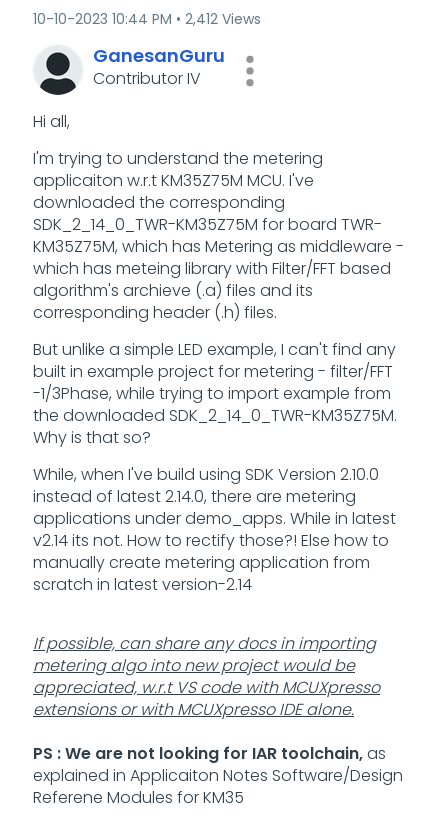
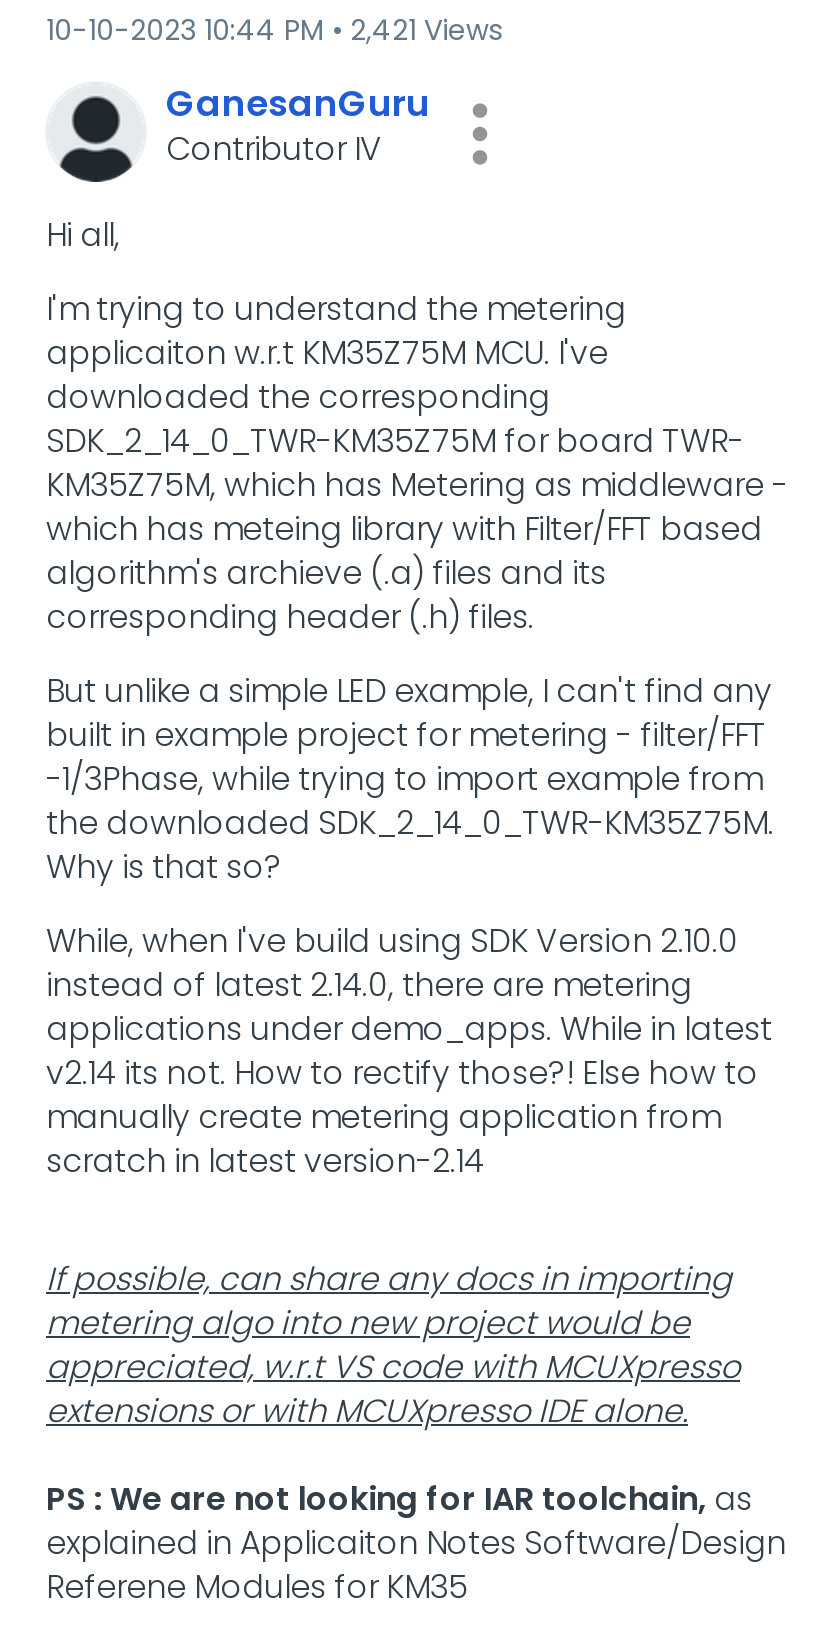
- 10-10-2023 10:44 PM 2,412 Views
+ 10-10-2023 10:44 PM 2,421 Views
